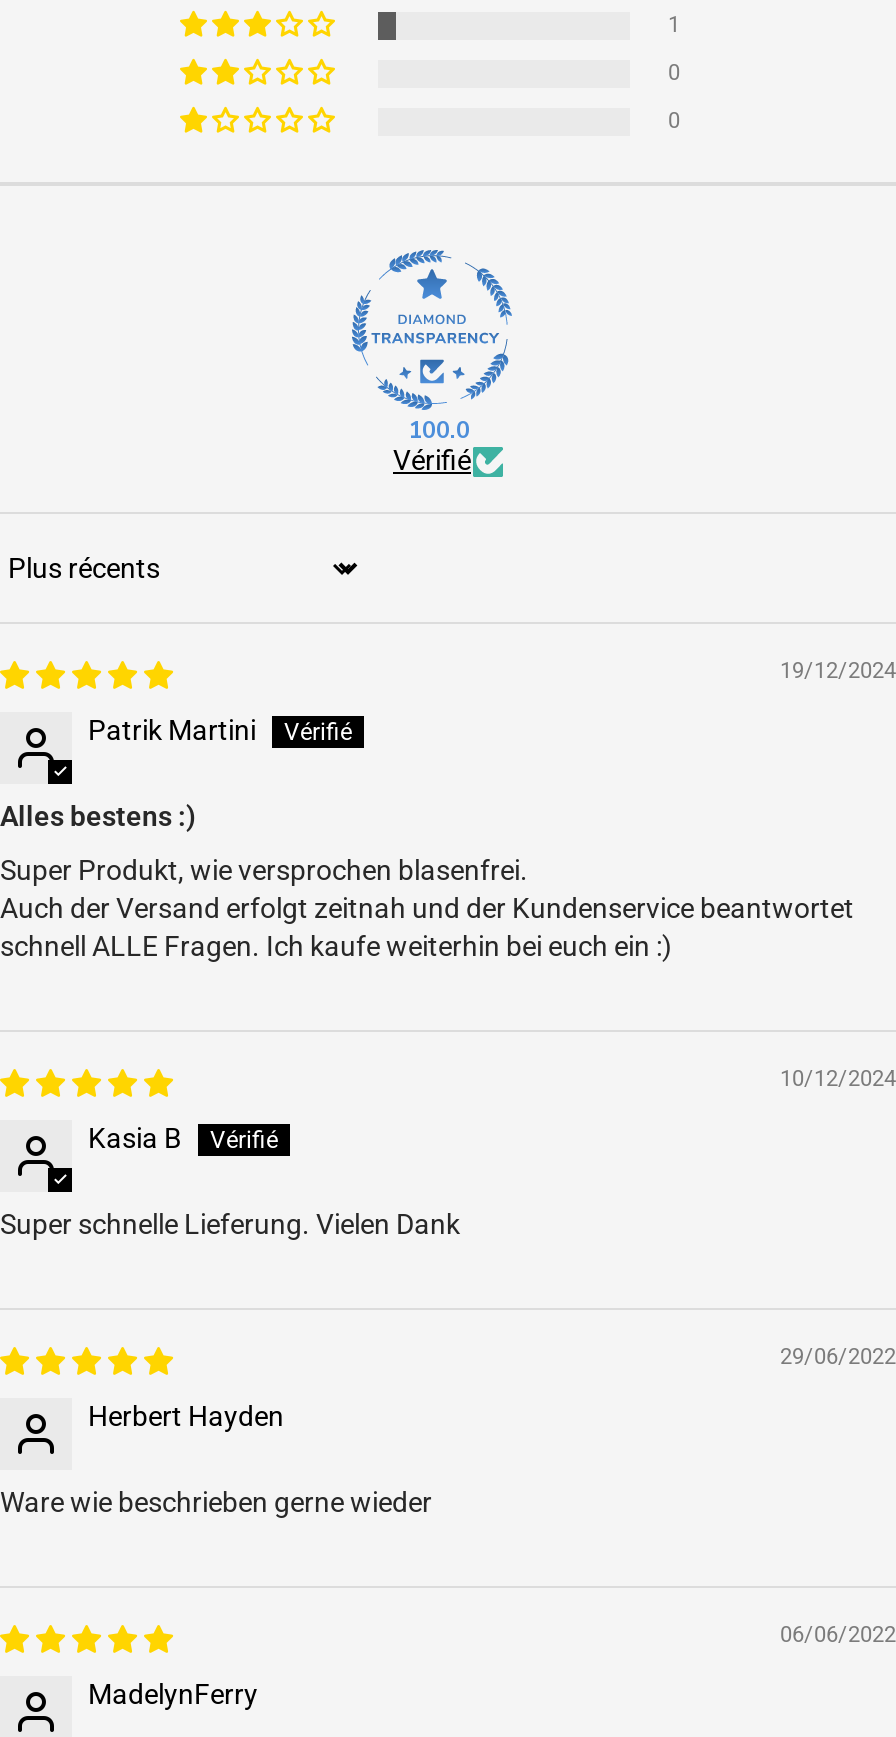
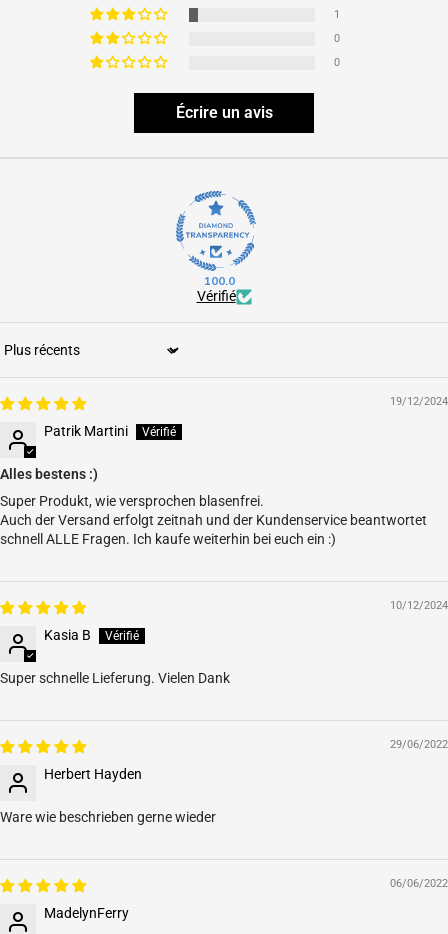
+ Écrire un avis
